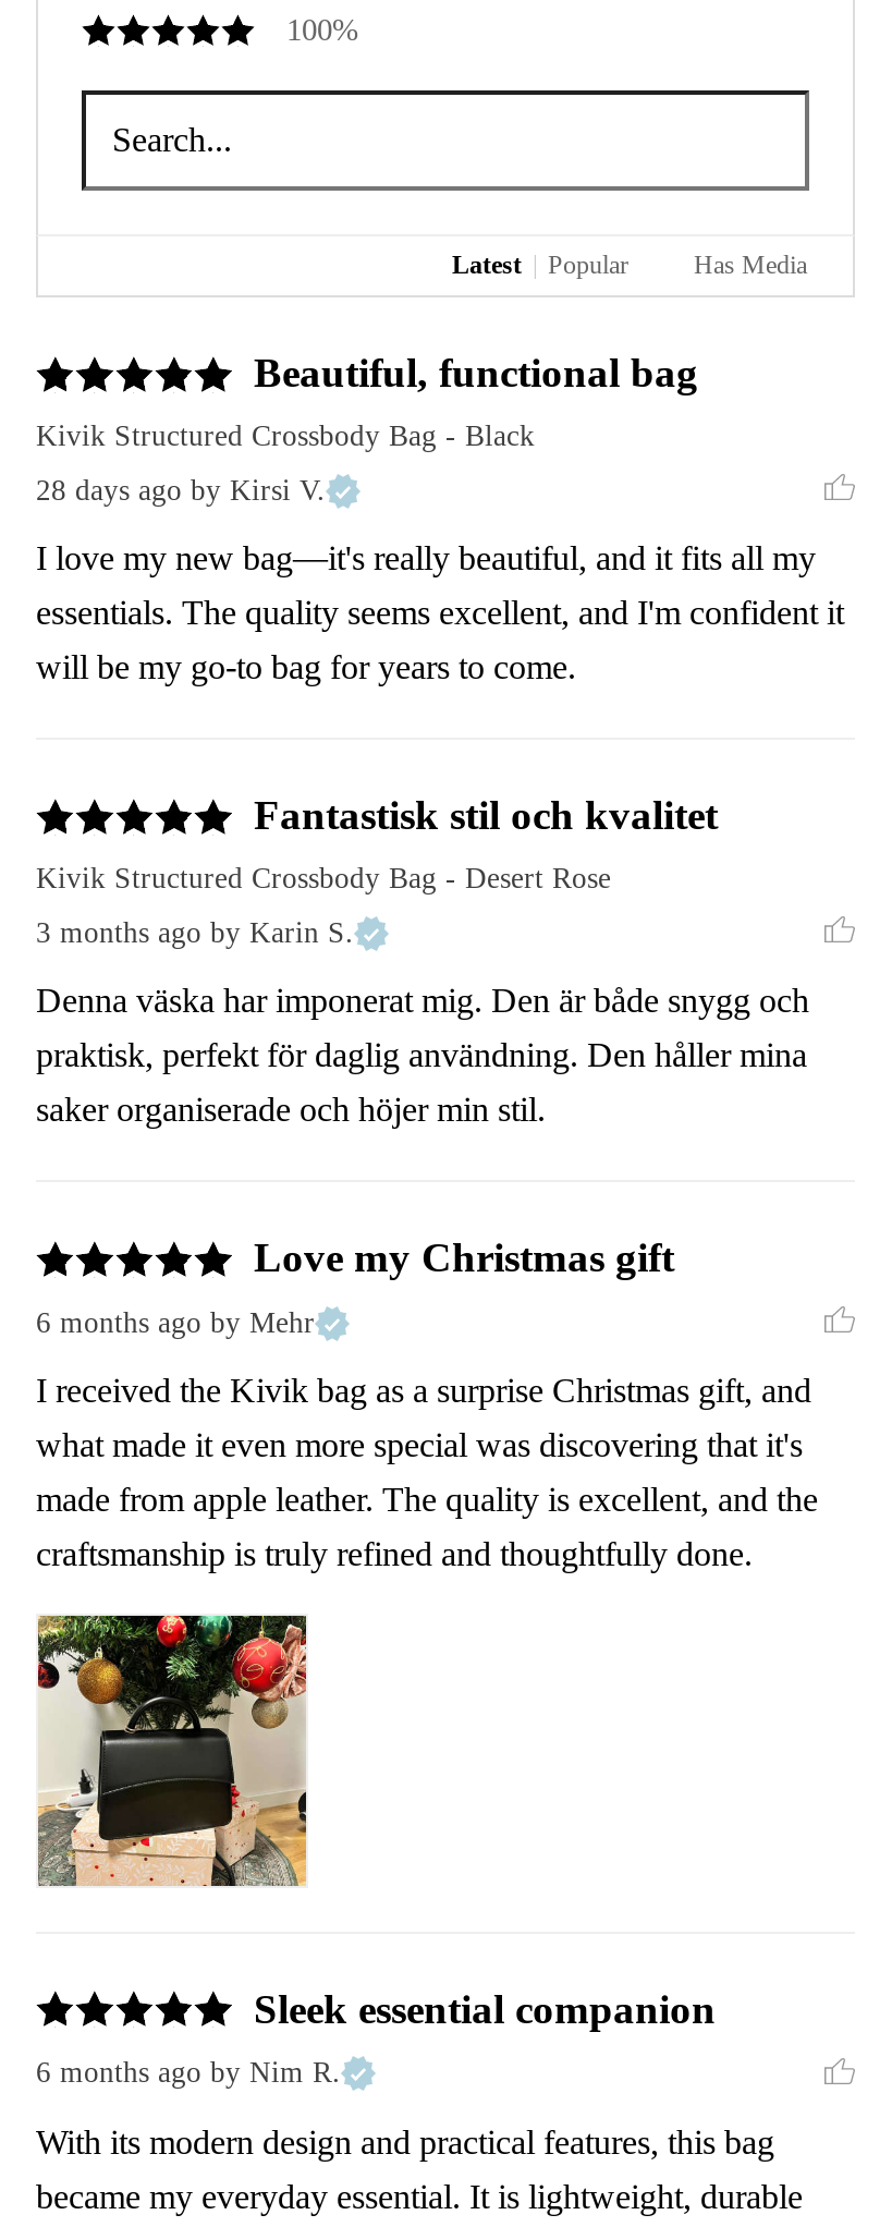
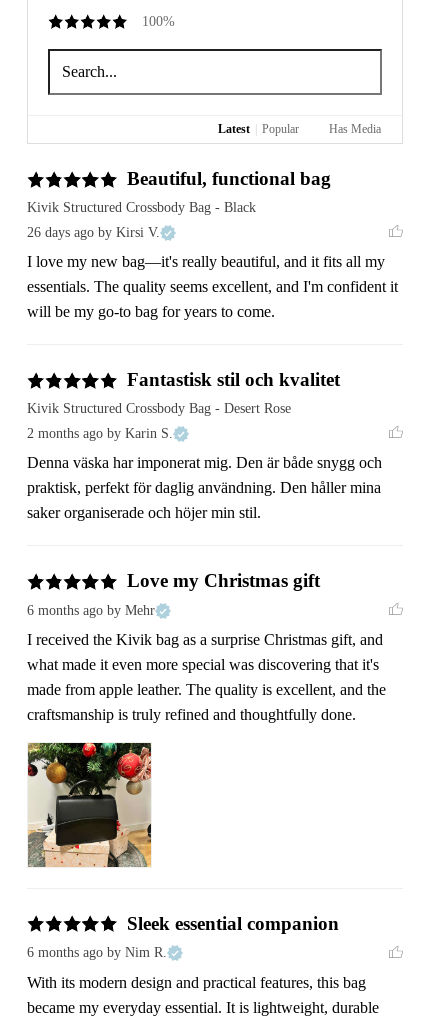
- 28 days ago by Kirsi V.
+ 26 days ago by Kirsi V.

- 3 months ago by Karin S.
+ 2 months ago by Karin S.
